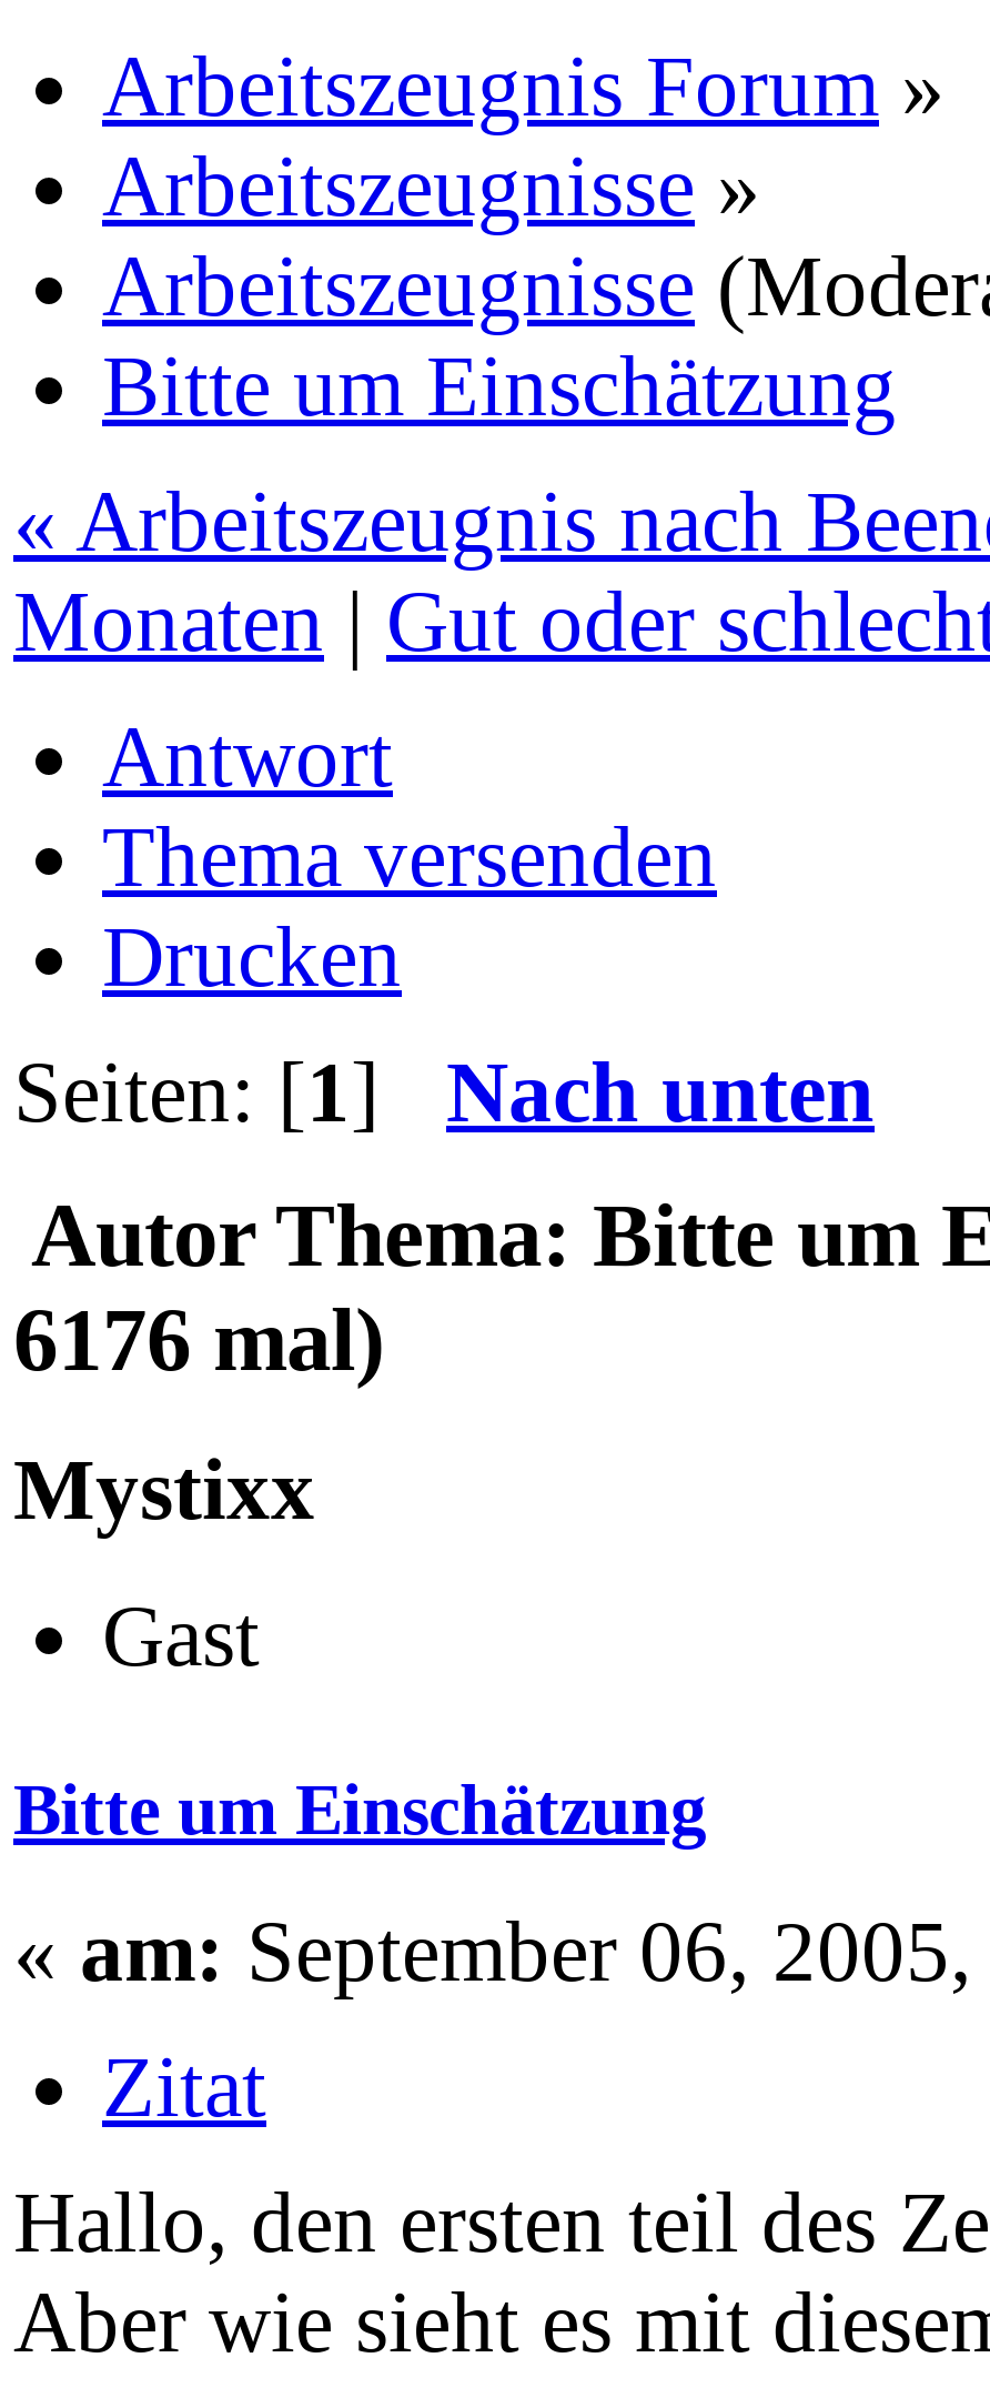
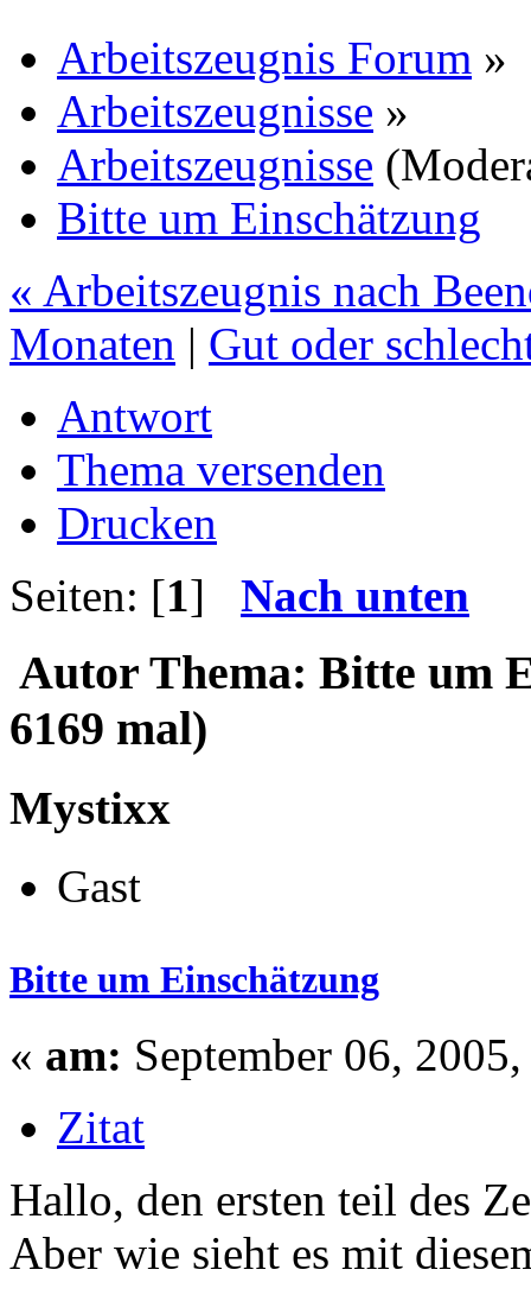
- 6176 mal)
+ 6169 mal)
